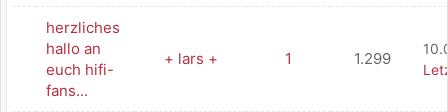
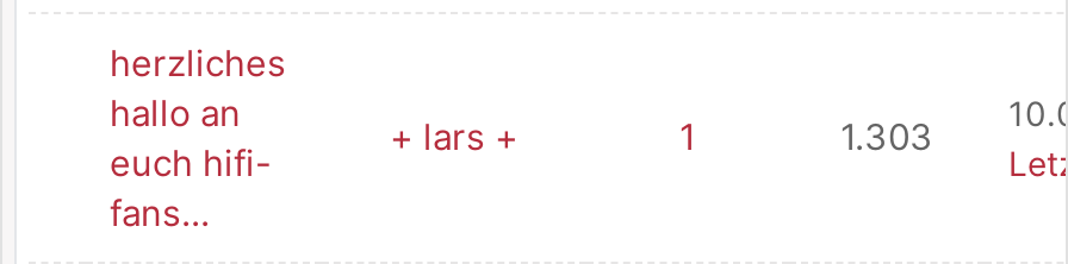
- 1.299
+ 1.303
